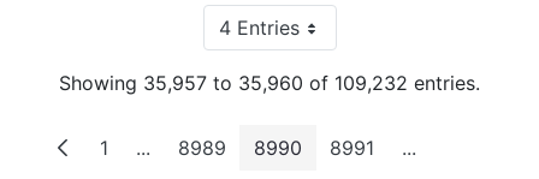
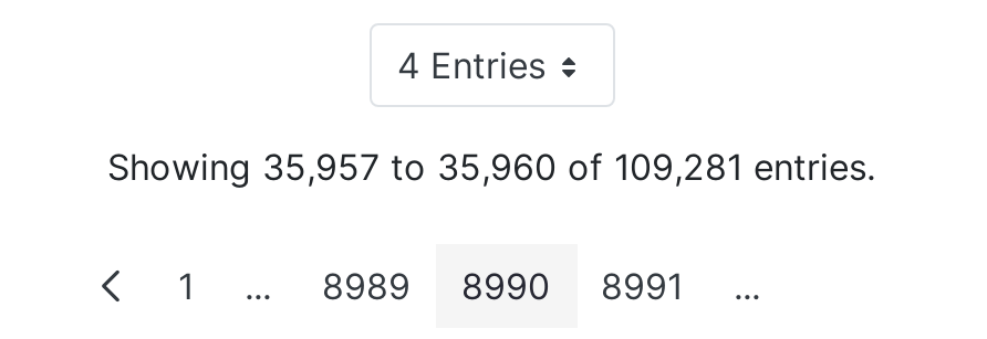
- Showing 35,957 to 35,960 of 109,232 entries.
+ Showing 35,957 to 35,960 of 109,281 entries.
